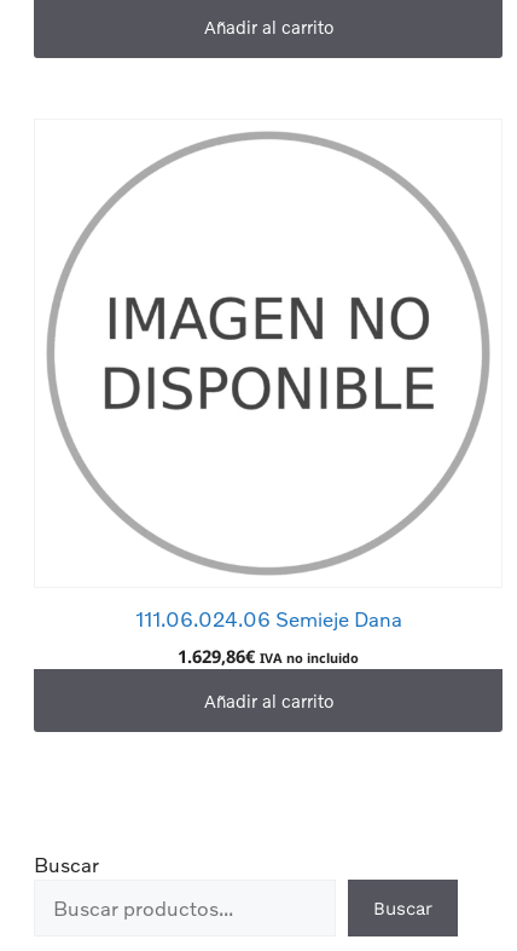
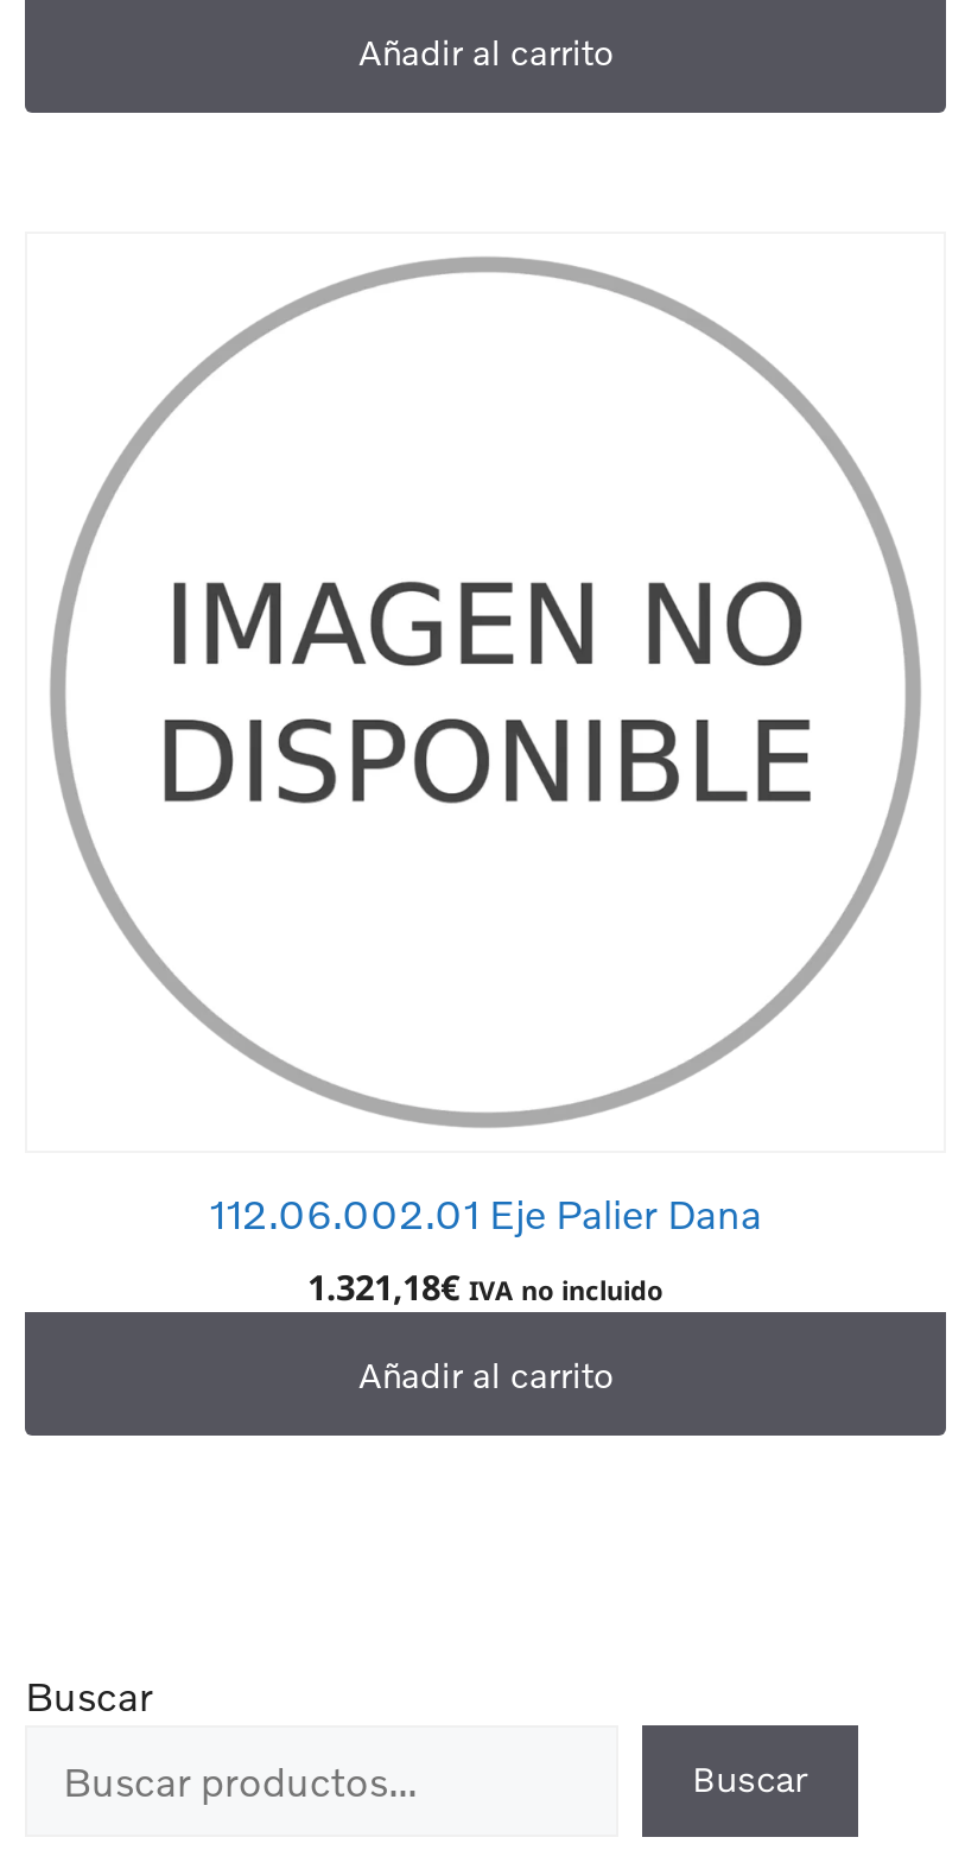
- 111.06.024.06 Semieje Dana
+ 112.06.002.01 Eje Palier Dana

- 1.629,86€ IVA no incluido
+ 1.321,18€ IVA no incluido
